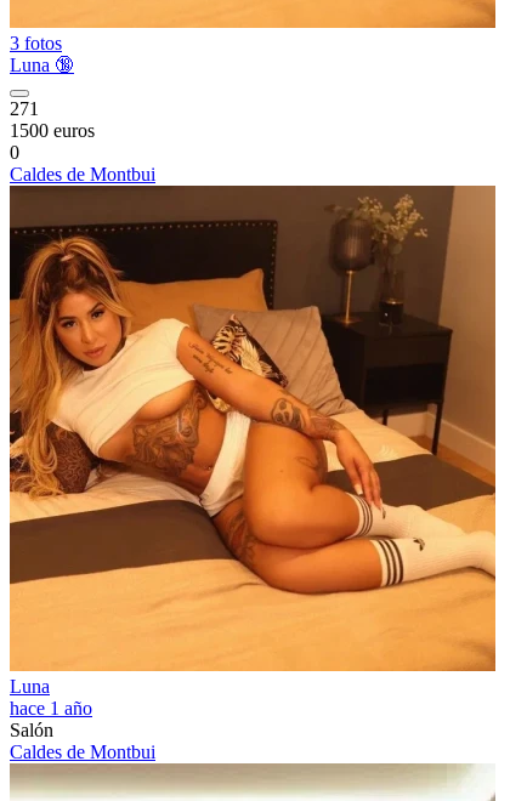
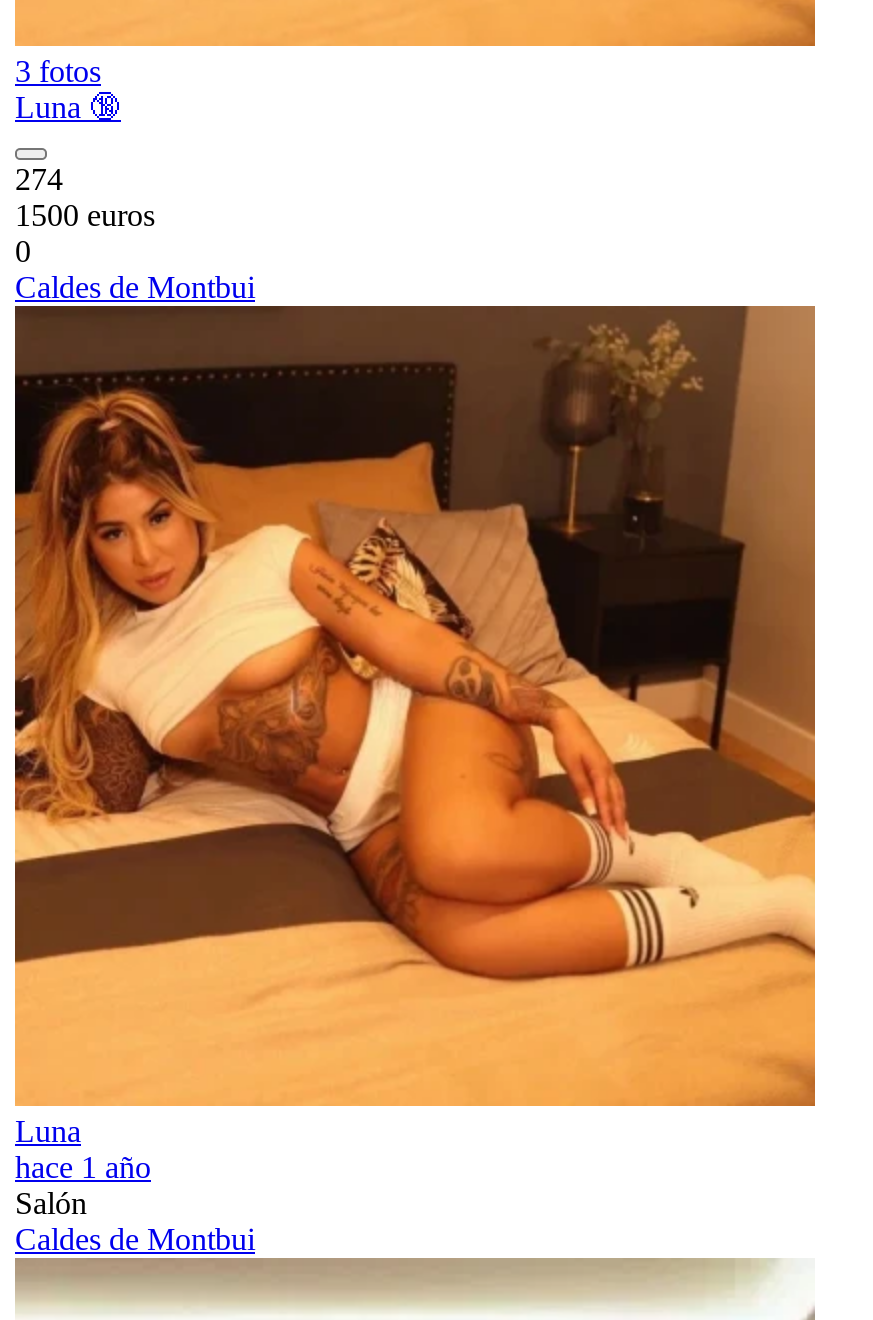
- 271
+ 274
